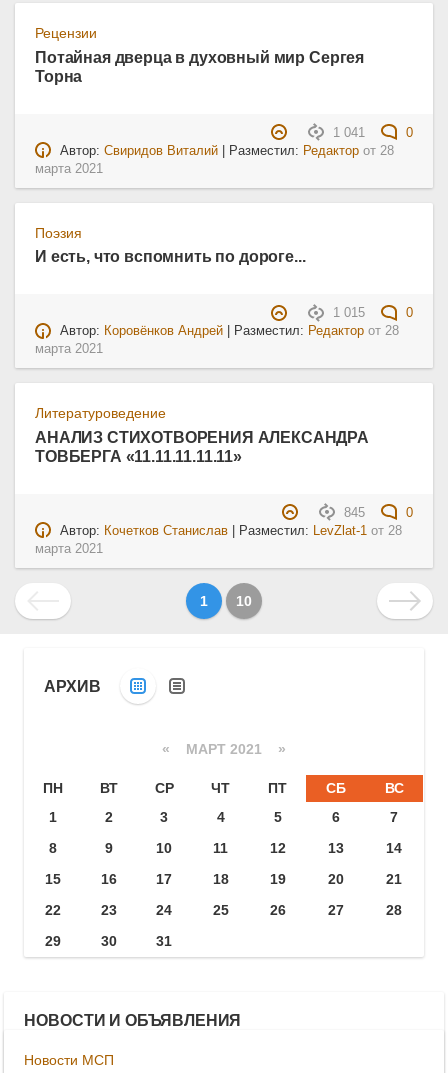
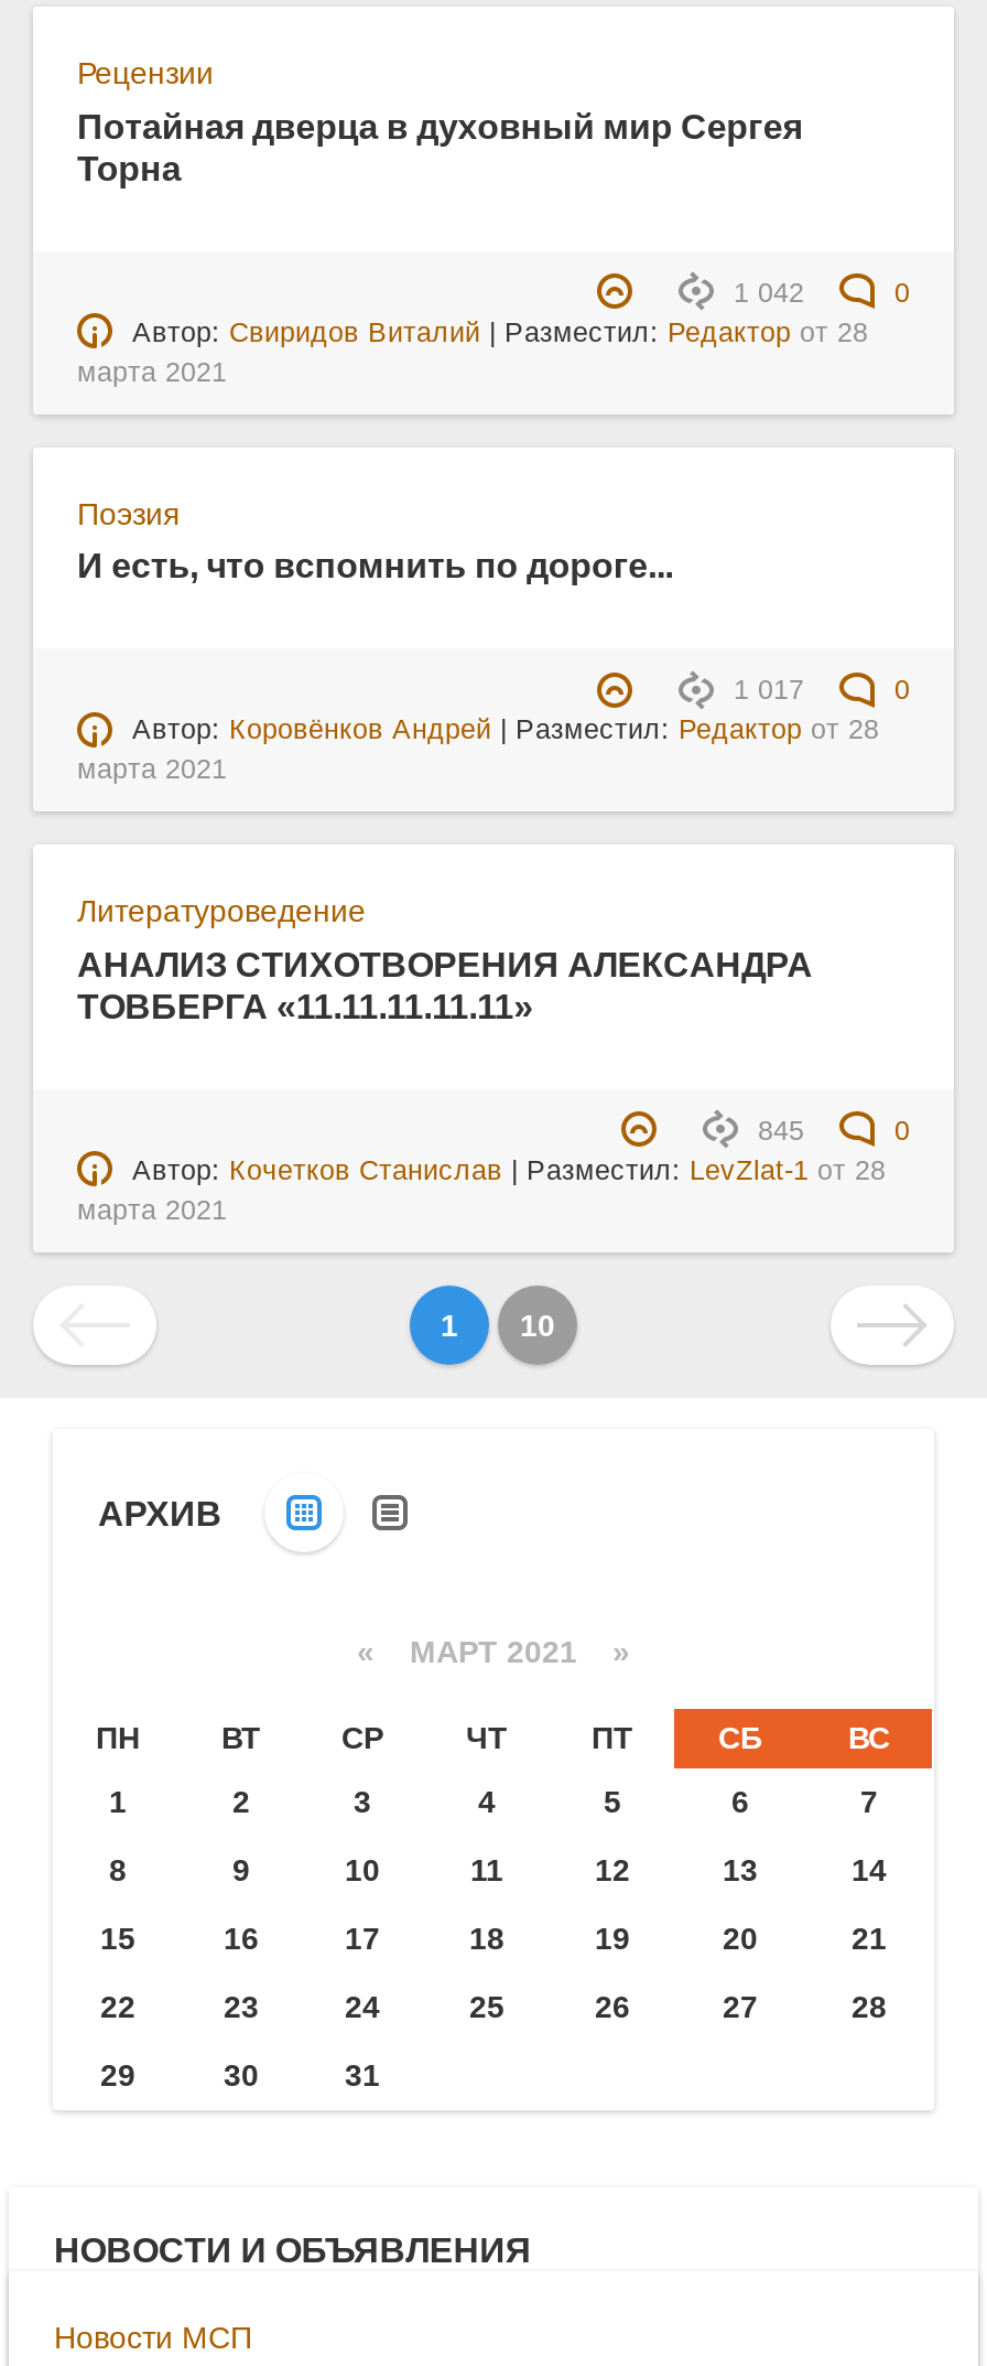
- 1 041
+ 1 042

- 1 015
+ 1 017
